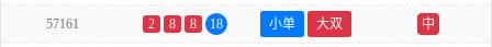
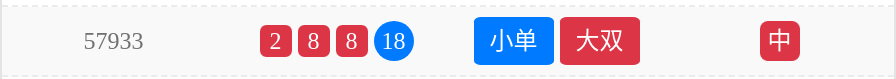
- 57161
+ 57933
